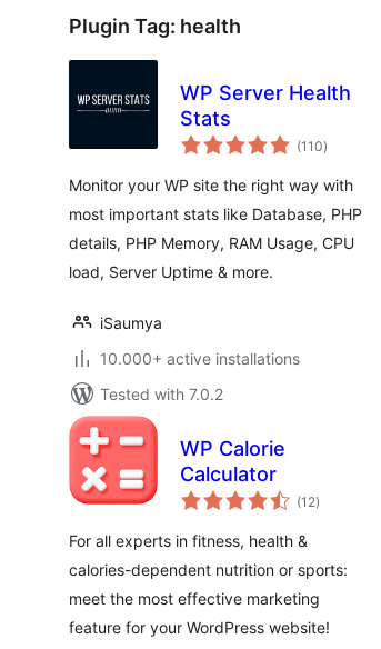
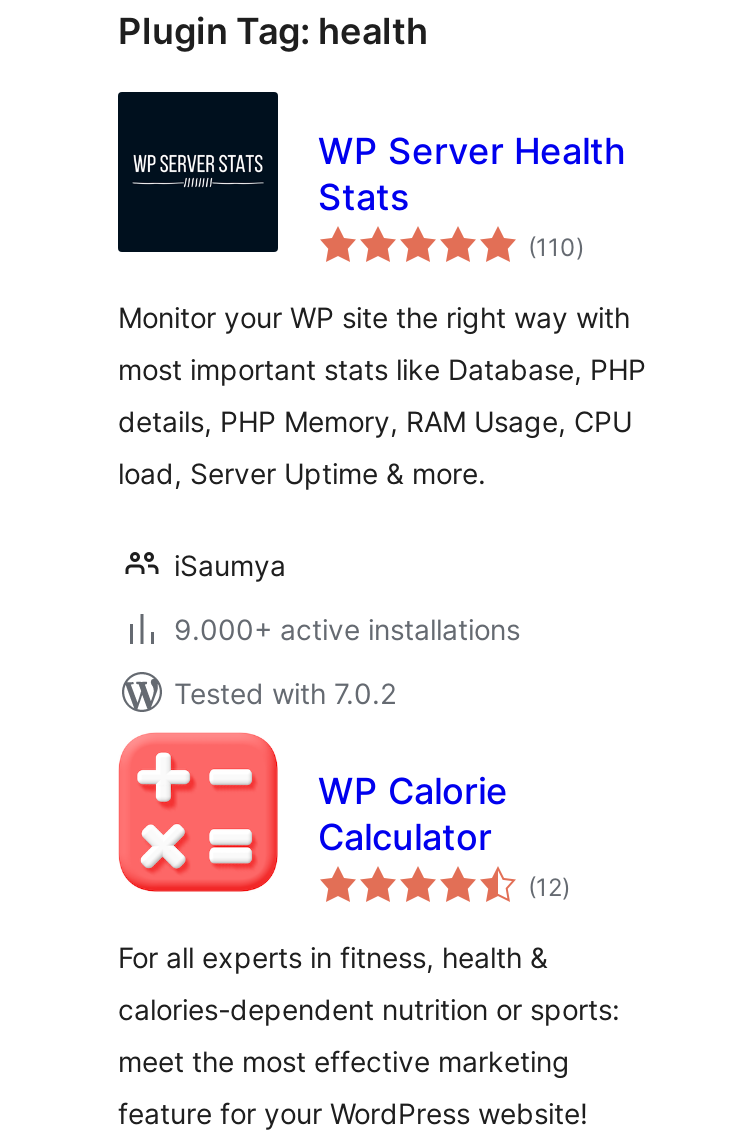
- 10.000+ active installations
+ 9.000+ active installations
